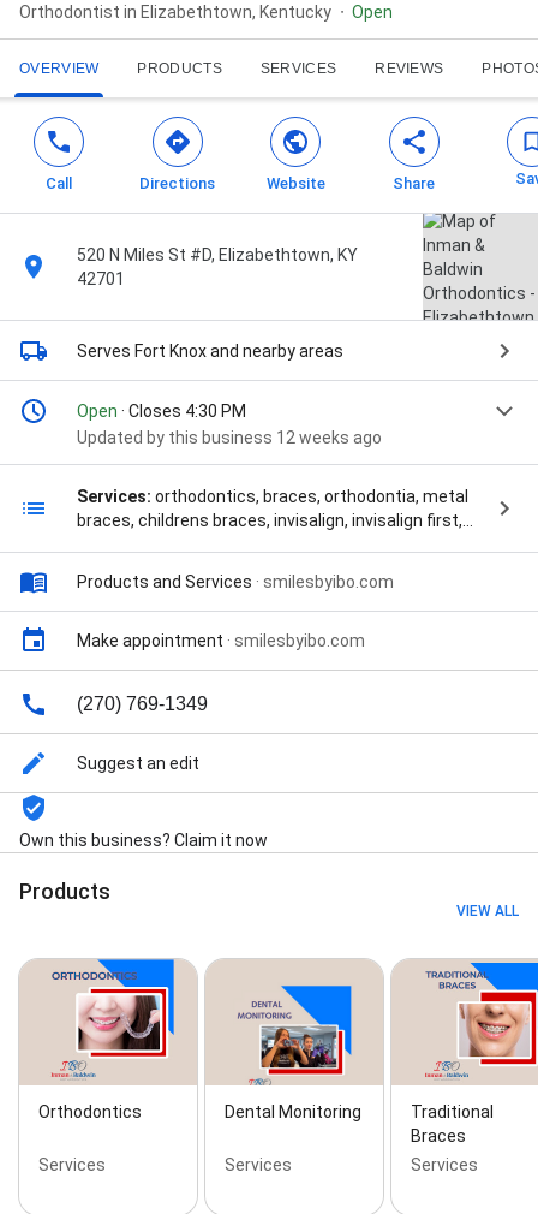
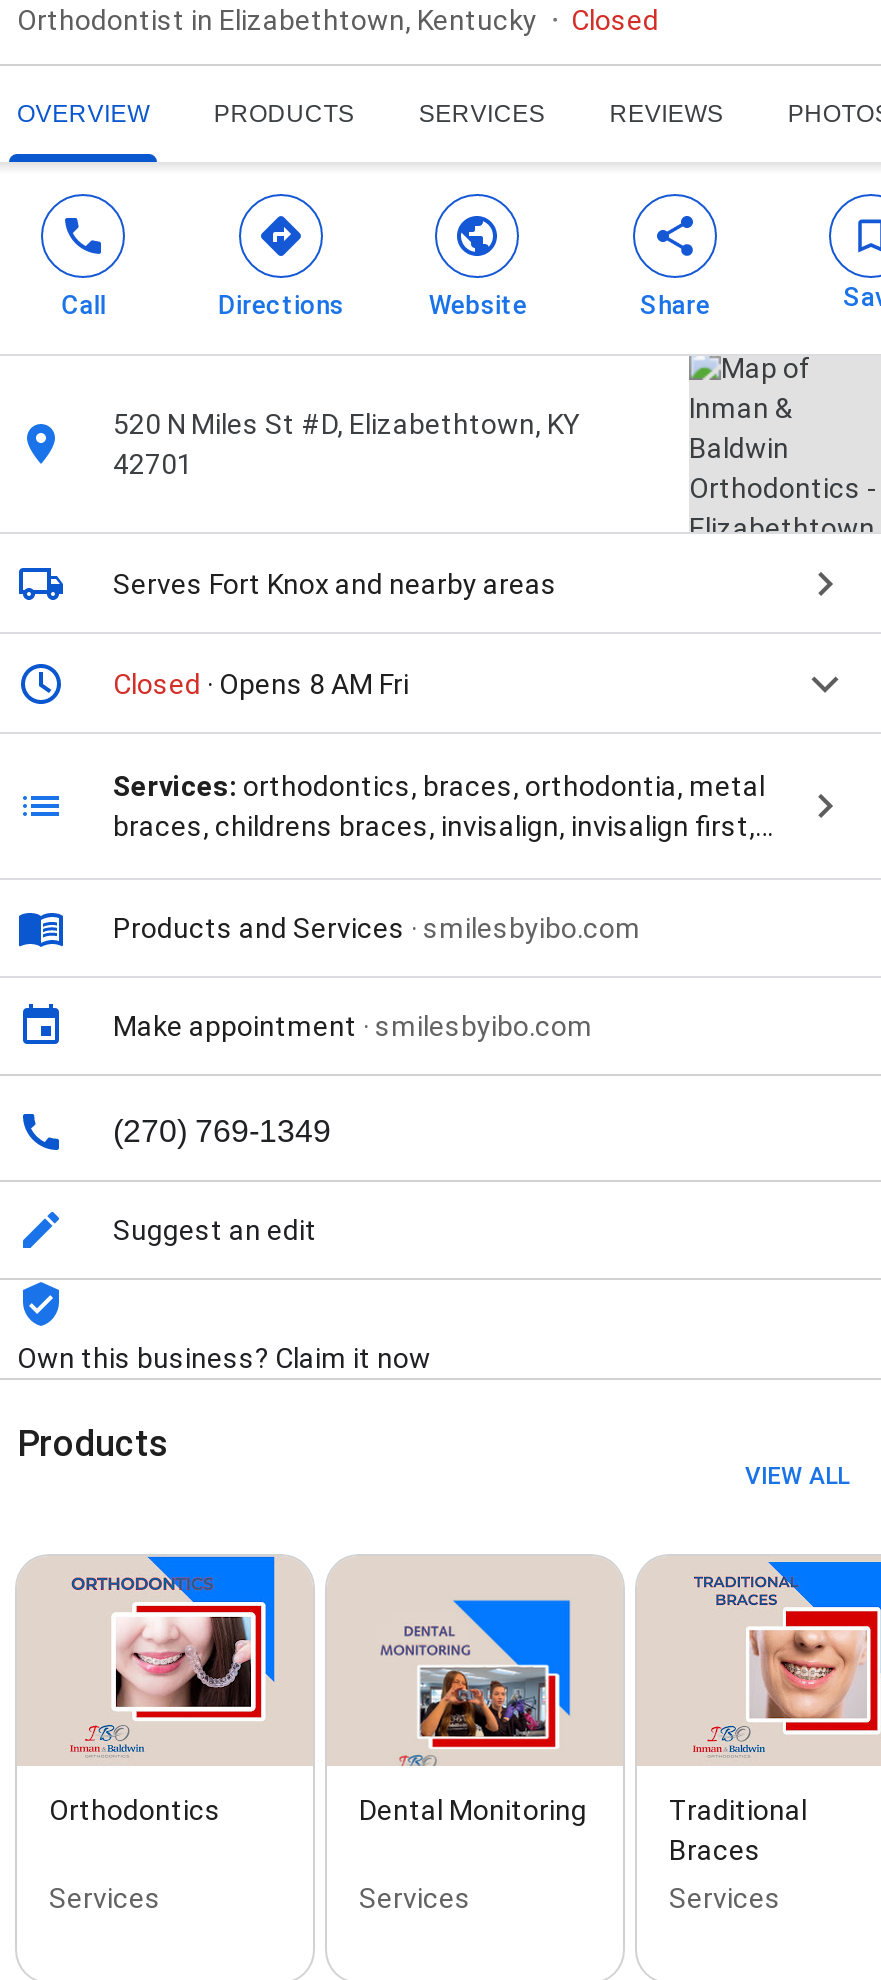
- Open
+ Closed

- Open · Closes 4:30 PM
- Updated by this business 12 weeks ago
+ Closed · Opens 8 AM Fri
